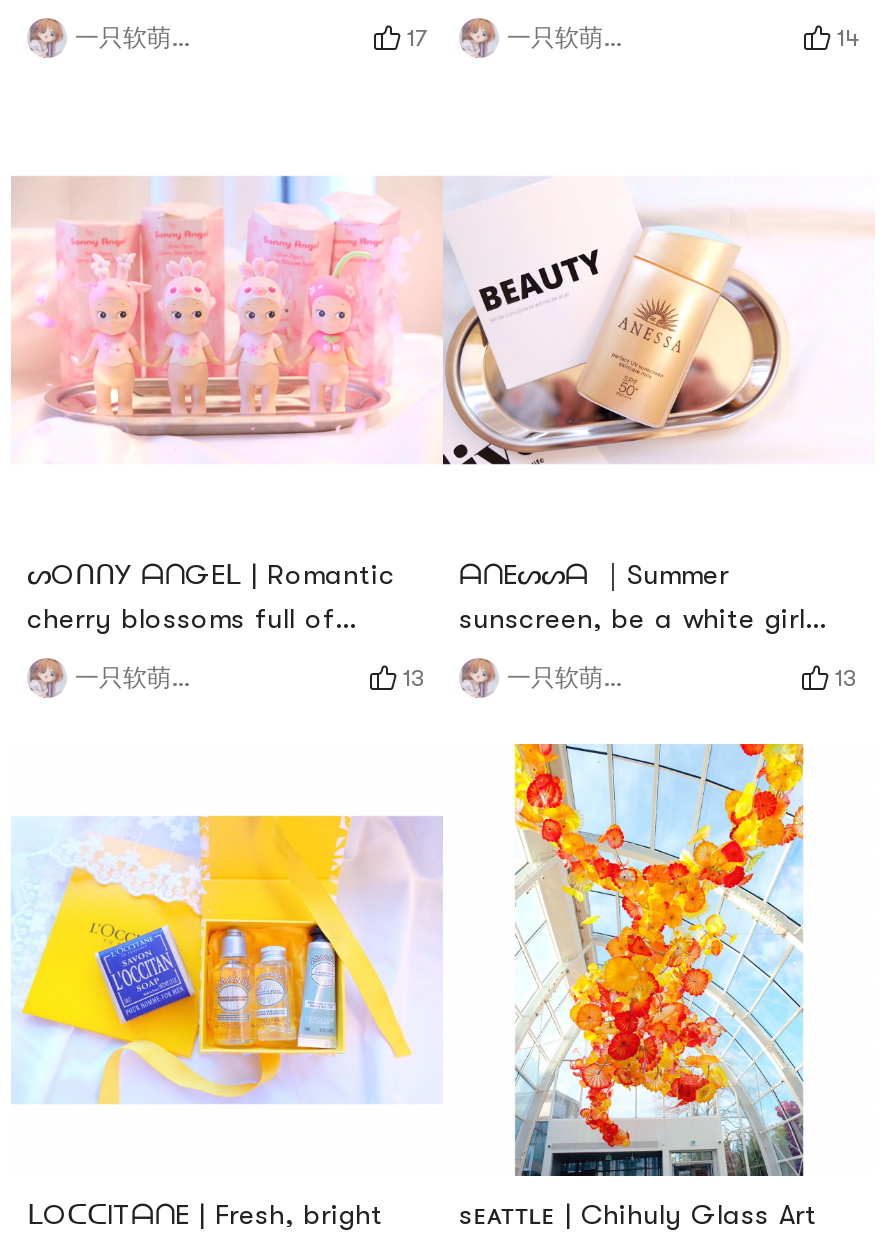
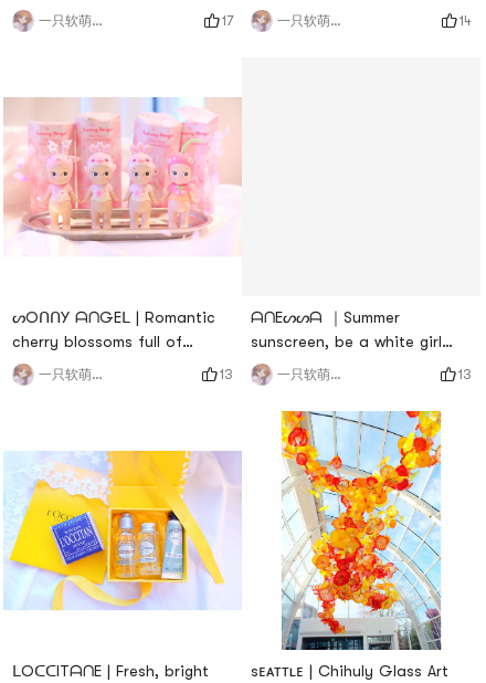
- [image]
